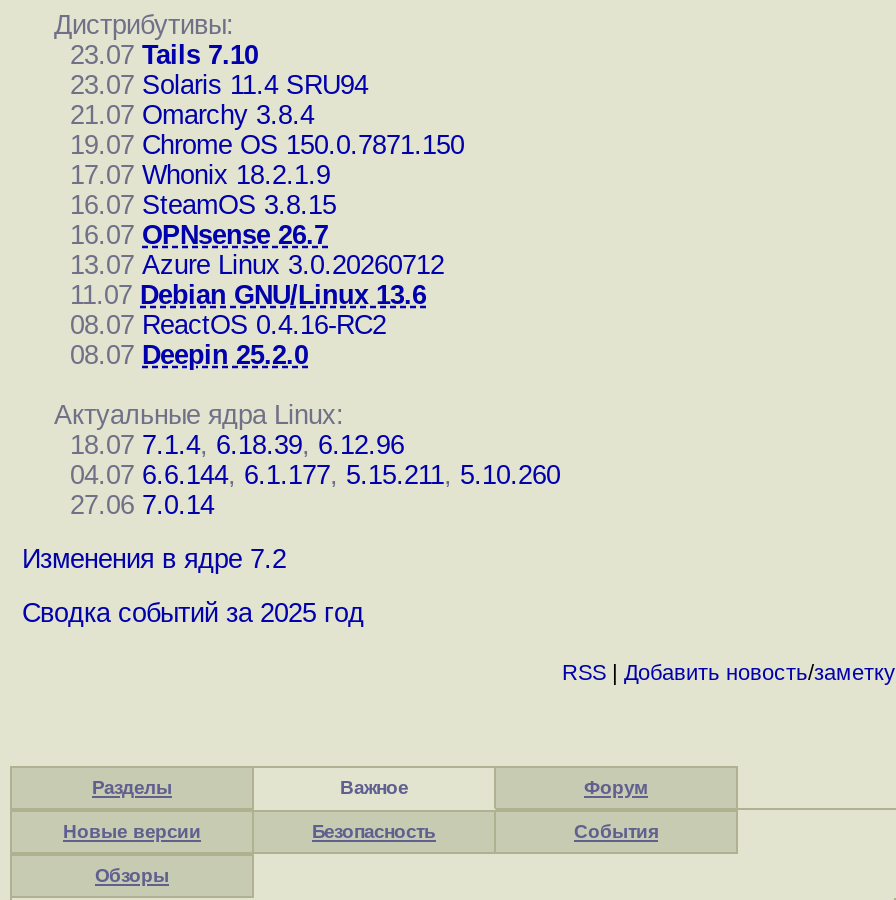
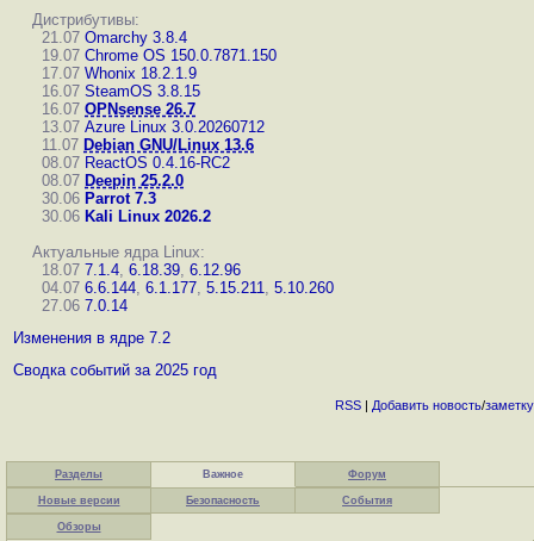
- 23.07 Tails 7.10
- 23.07 Solaris 11.4 SRU94

moved up: 21.07 Omarchy 3.8.4 | 19.07 Chrome OS 150.0.7871.150 | 17.07 Whonix 18.2.1.9 | ... | 08.07 ReactOS 0.4.16-RC2 | 08.07 Deepin 25.2.0

+ 30.06 Parrot 7.3
+ 30.06 Kali Linux 2026.2
